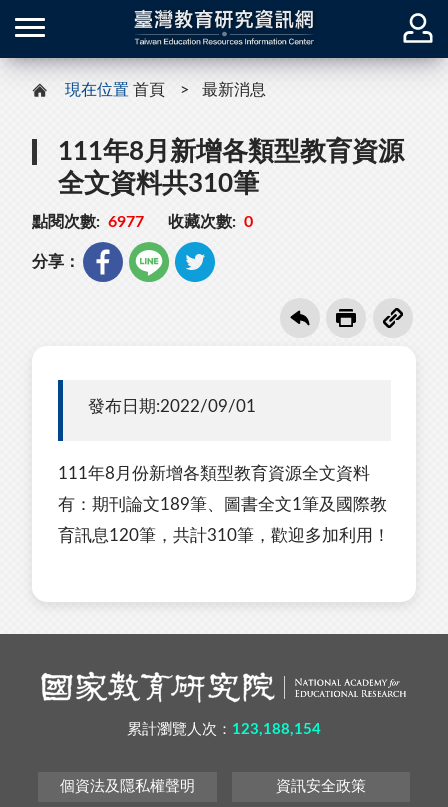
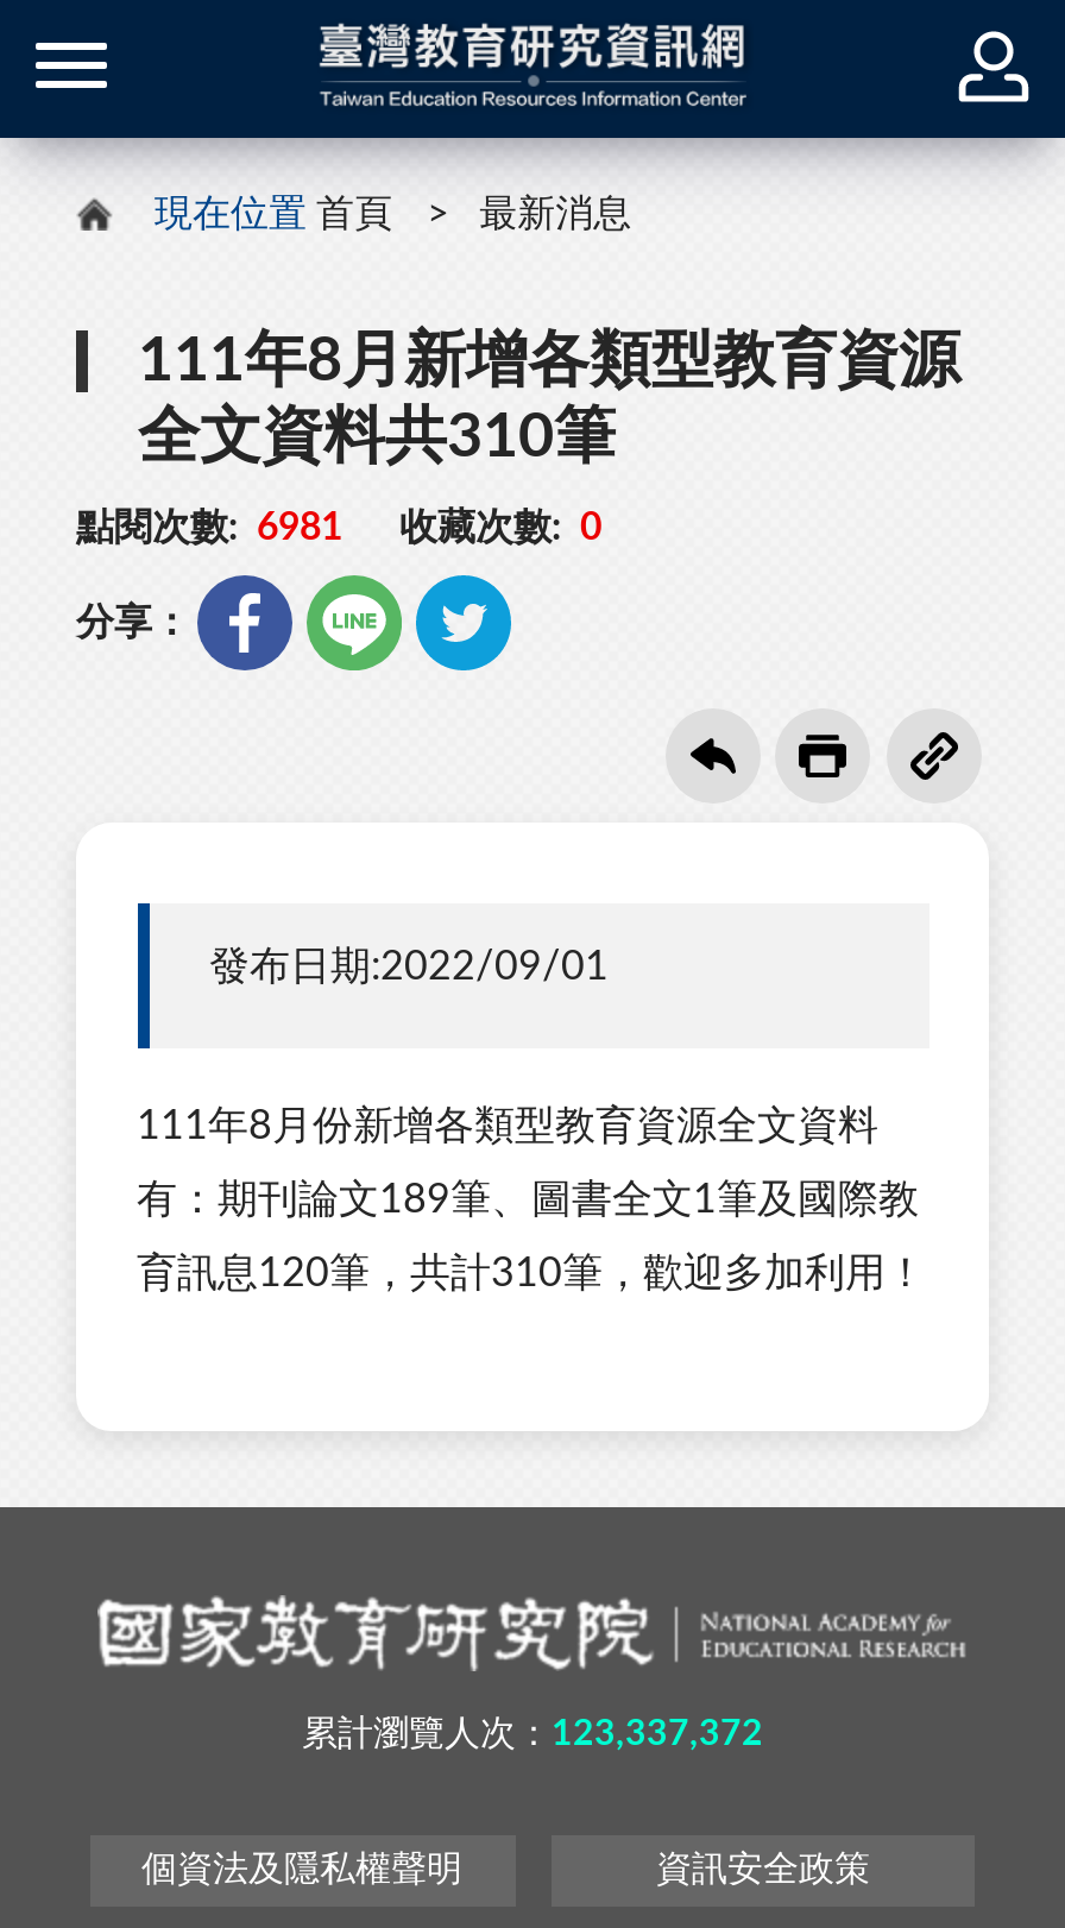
- 點閱次數: 6977 收藏次數: 0
+ 點閱次數: 6981 收藏次數: 0

- 累計瀏覽人次：123,188,154
+ 累計瀏覽人次：123,337,372
